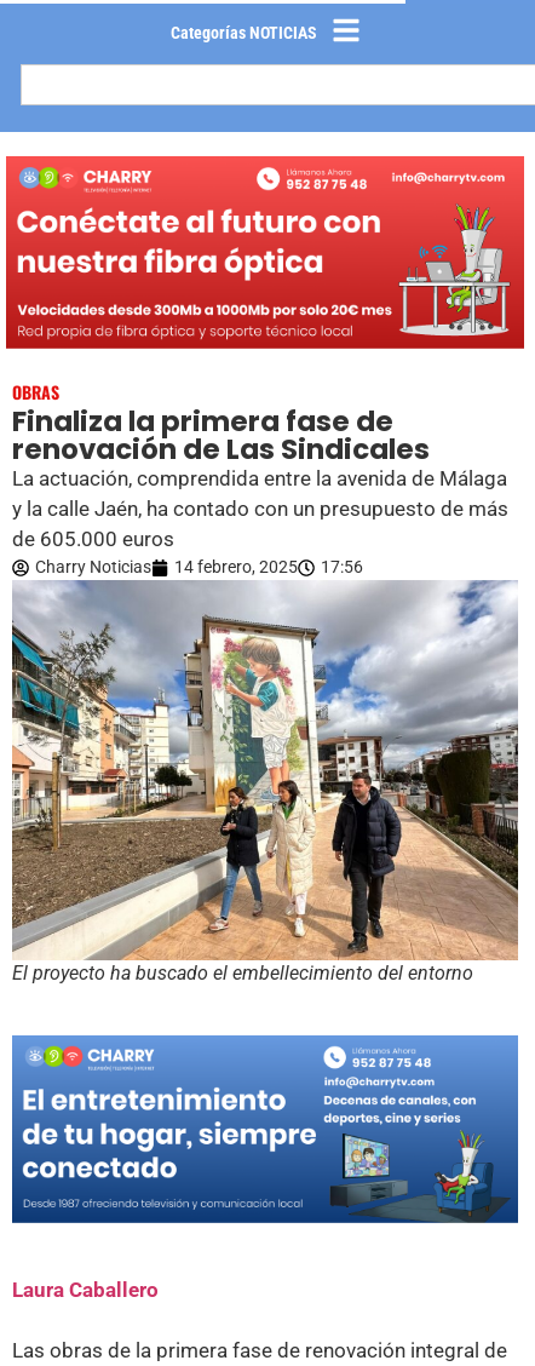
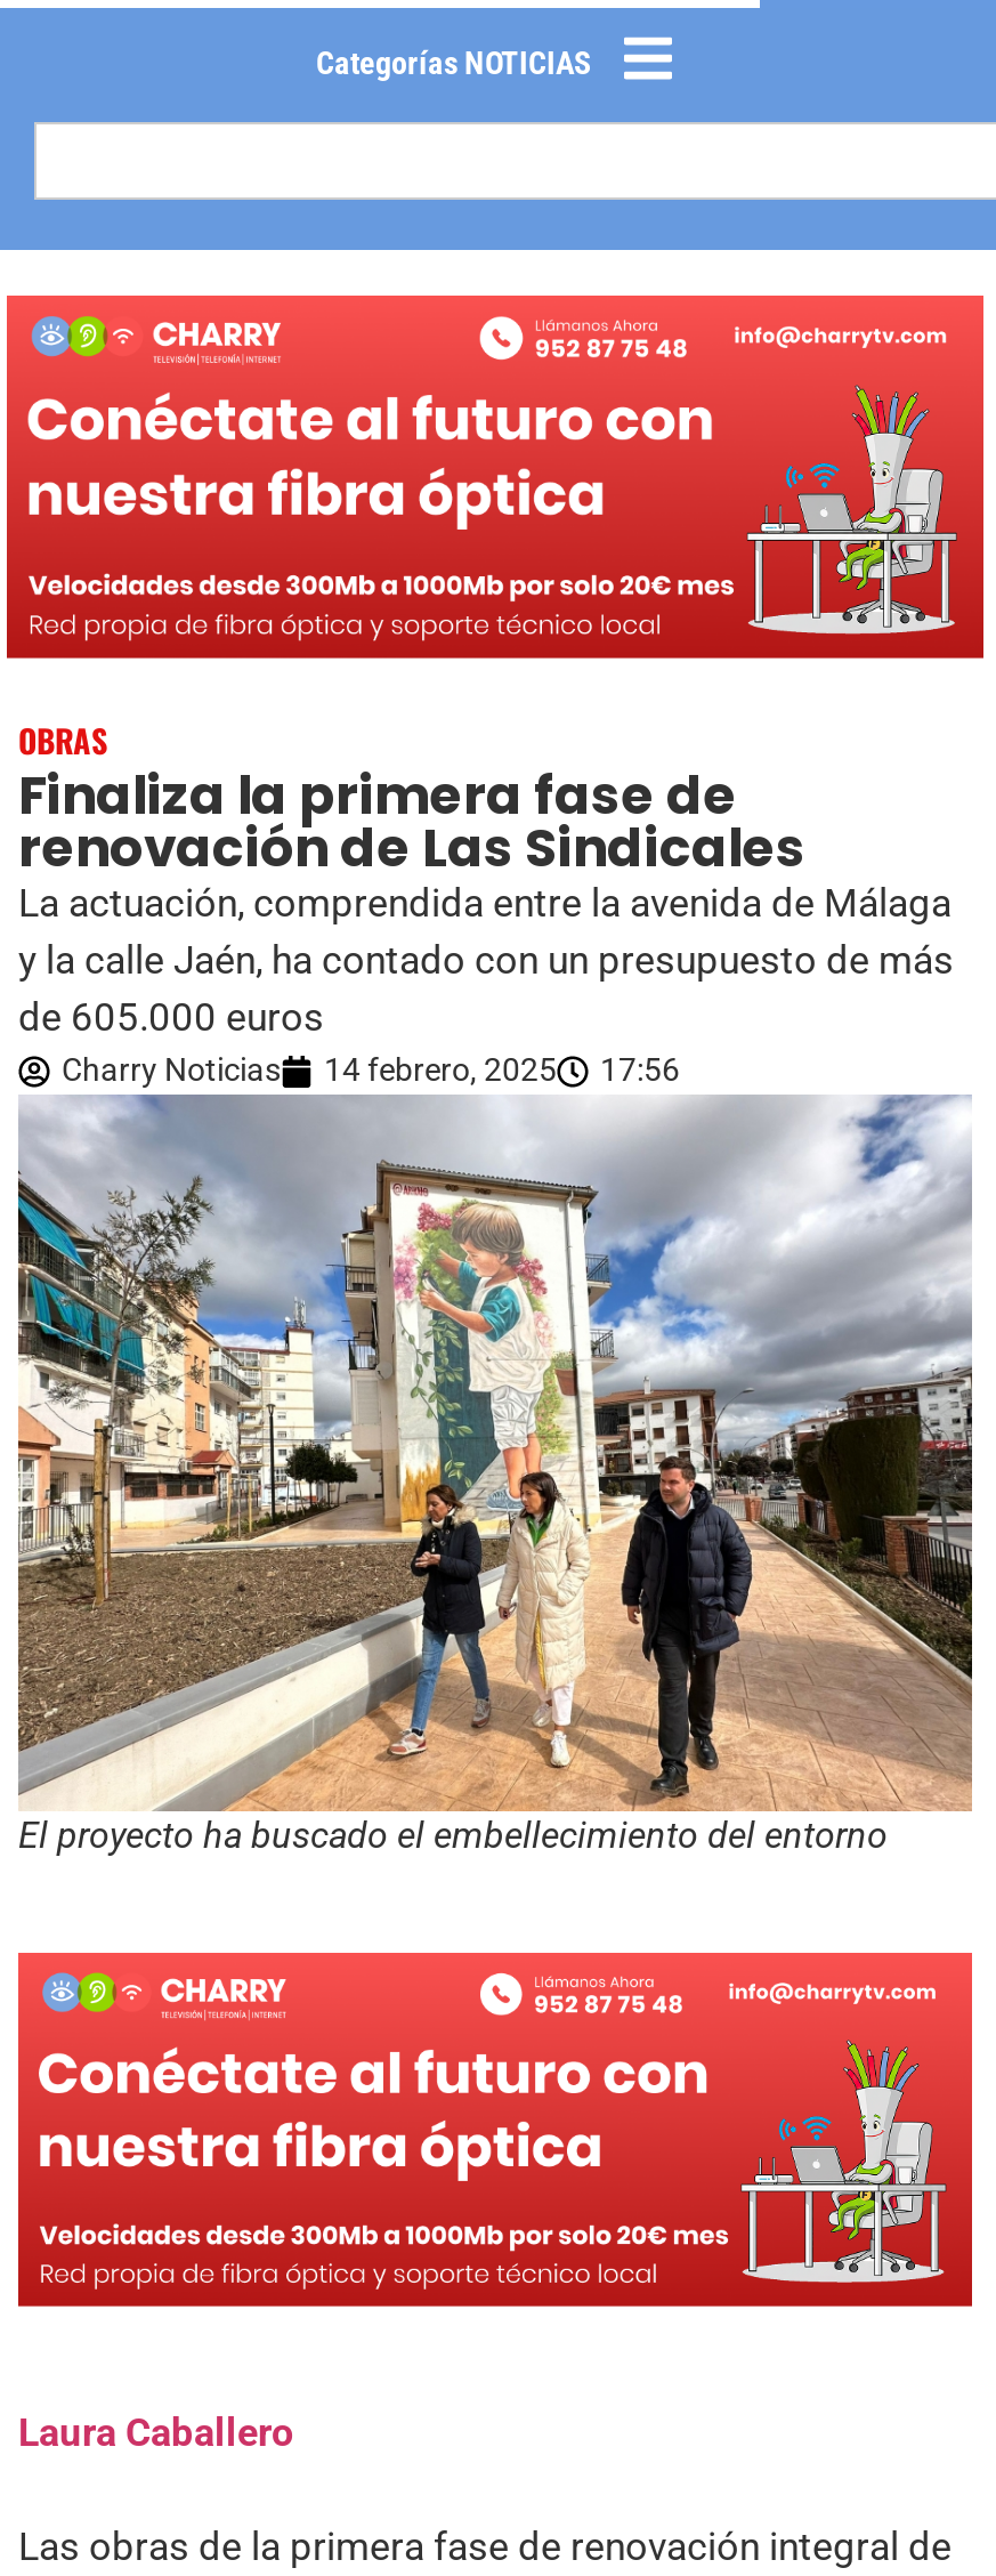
- [image]
+ [image]
